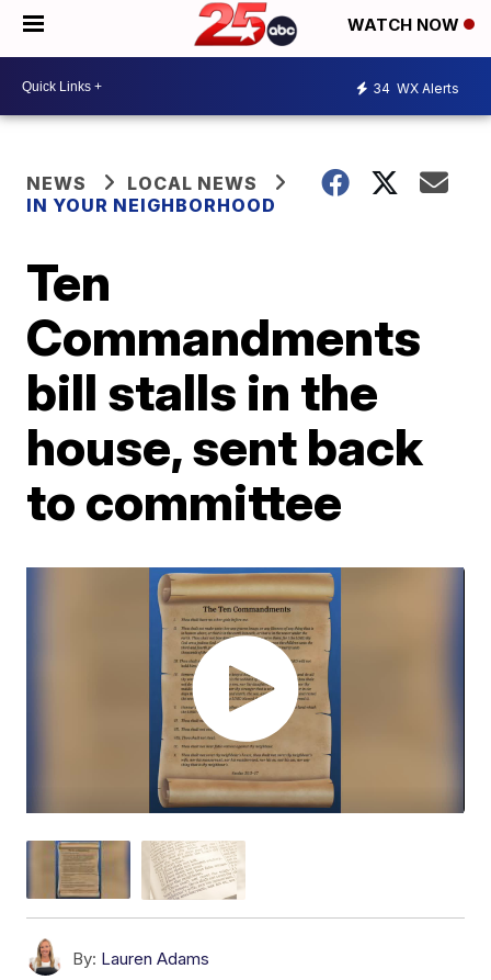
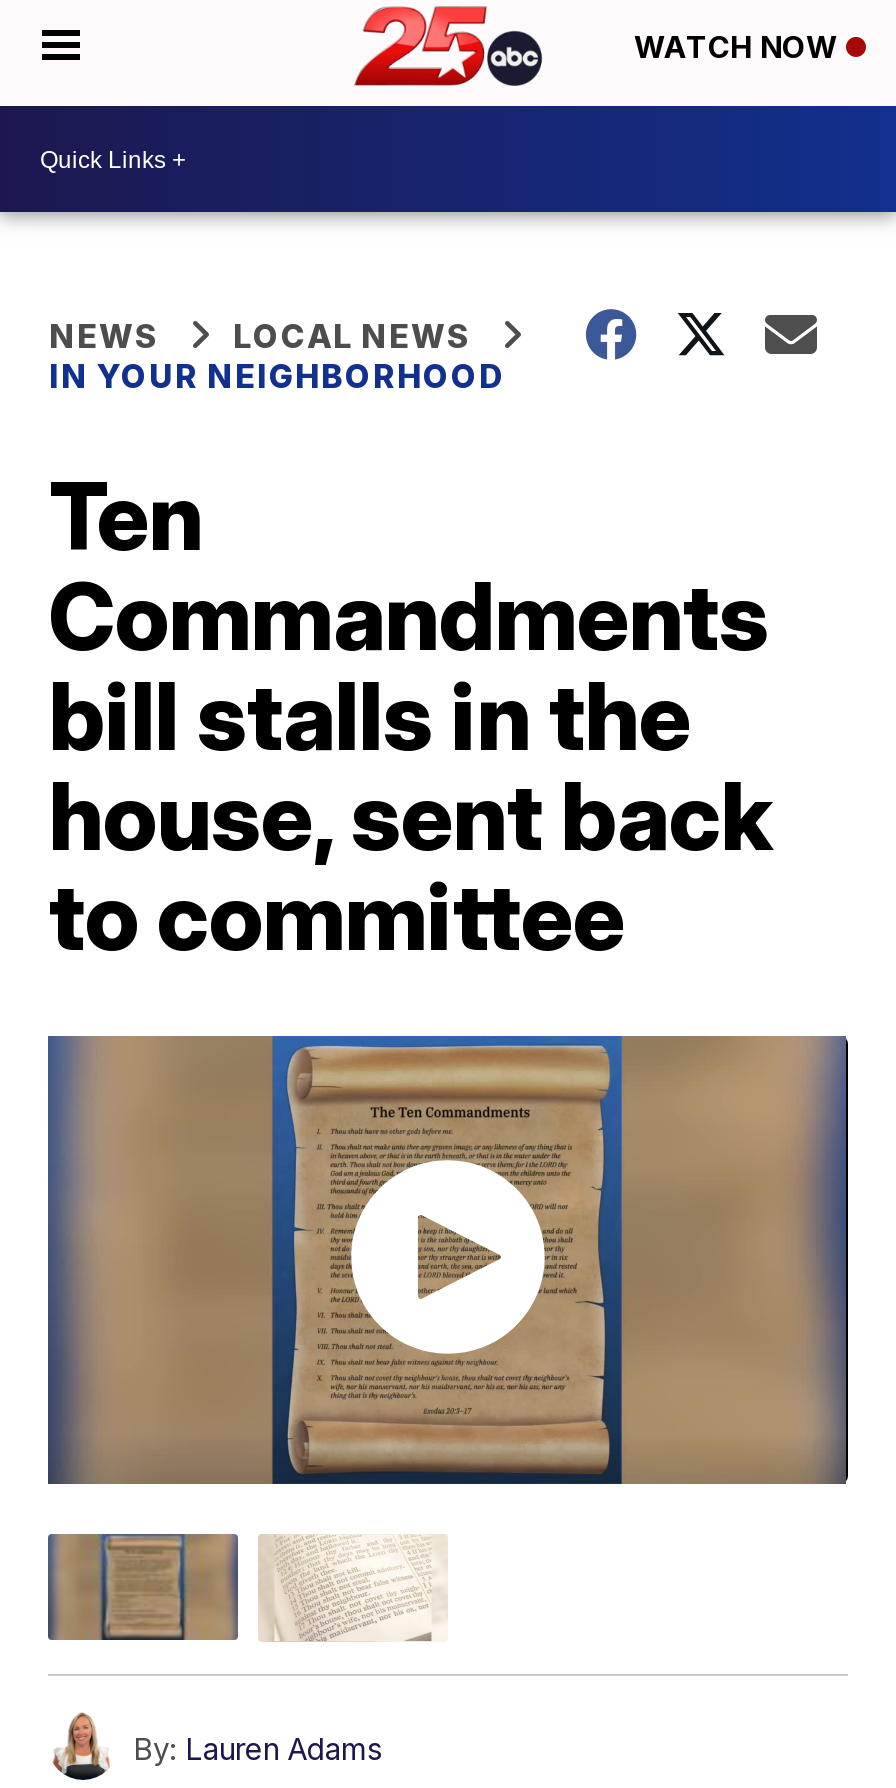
- 34 WX Alerts
